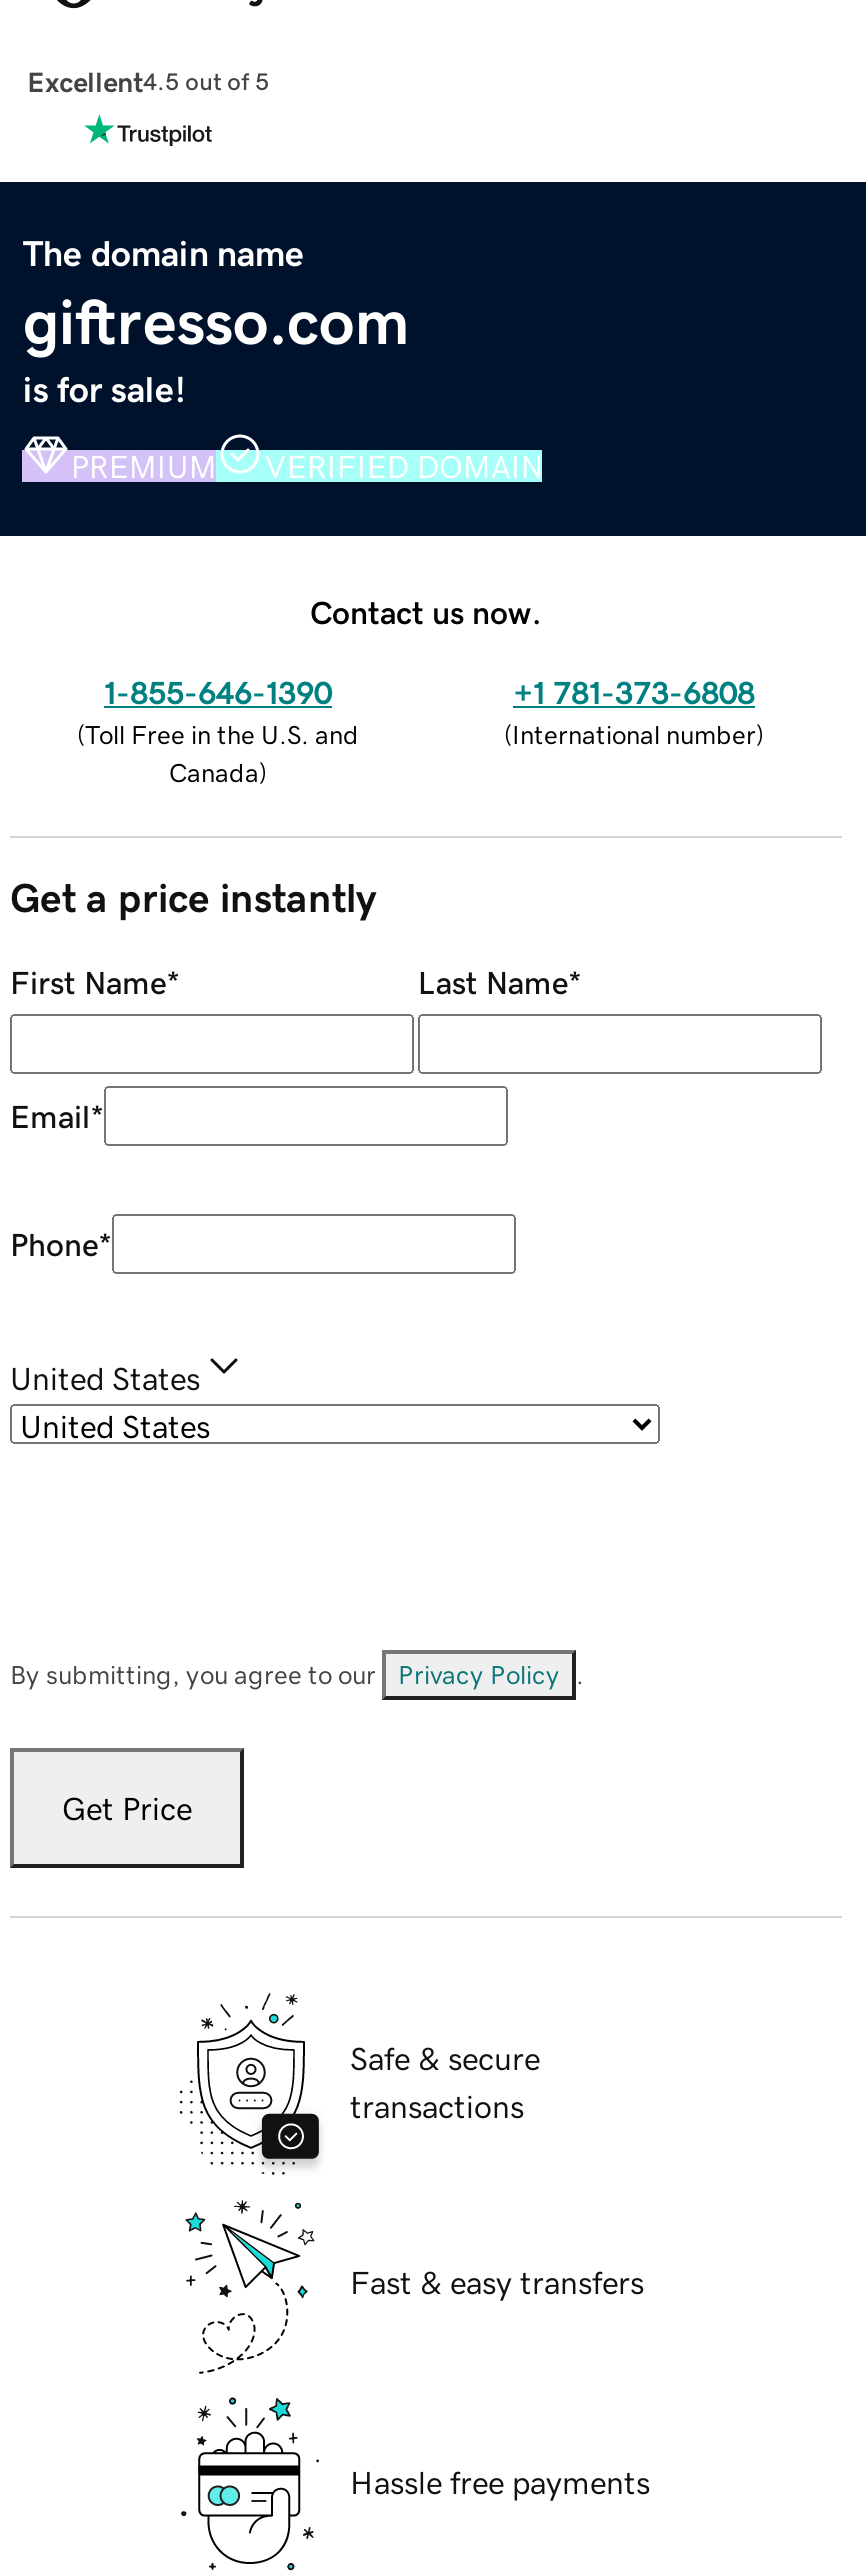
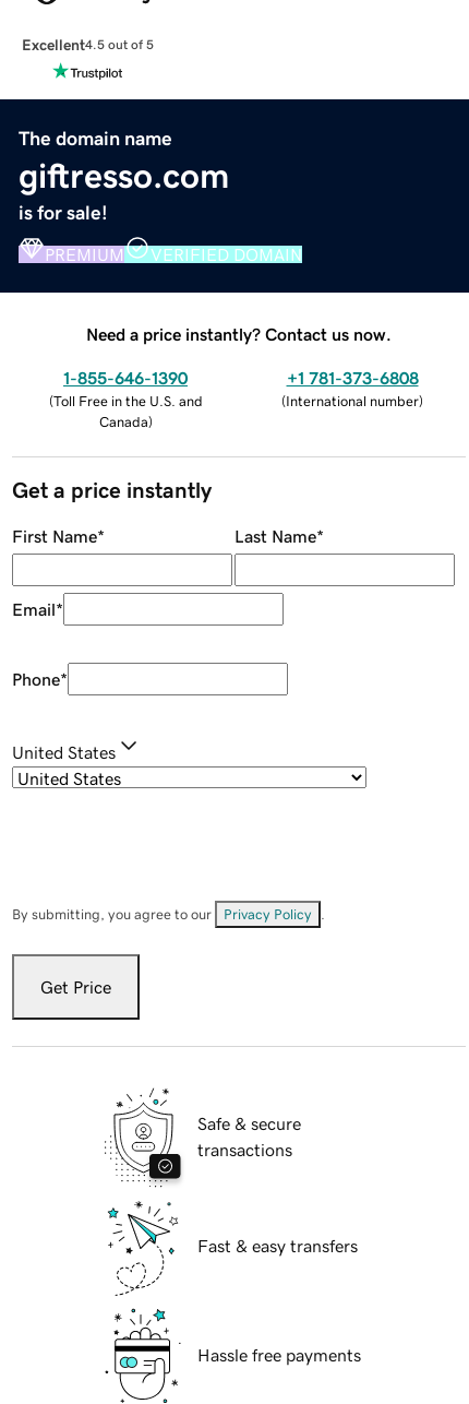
- Contact us now.
+ Need a price instantly? Contact us now.
